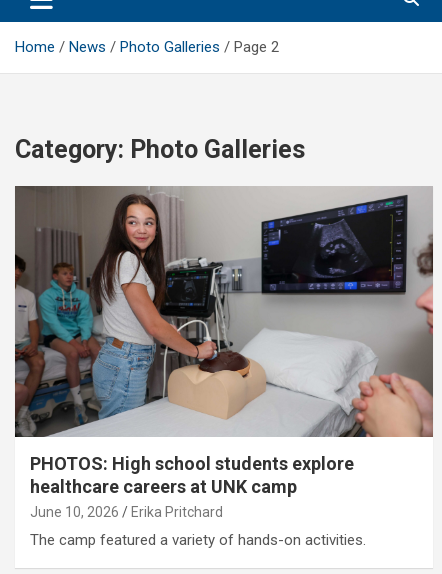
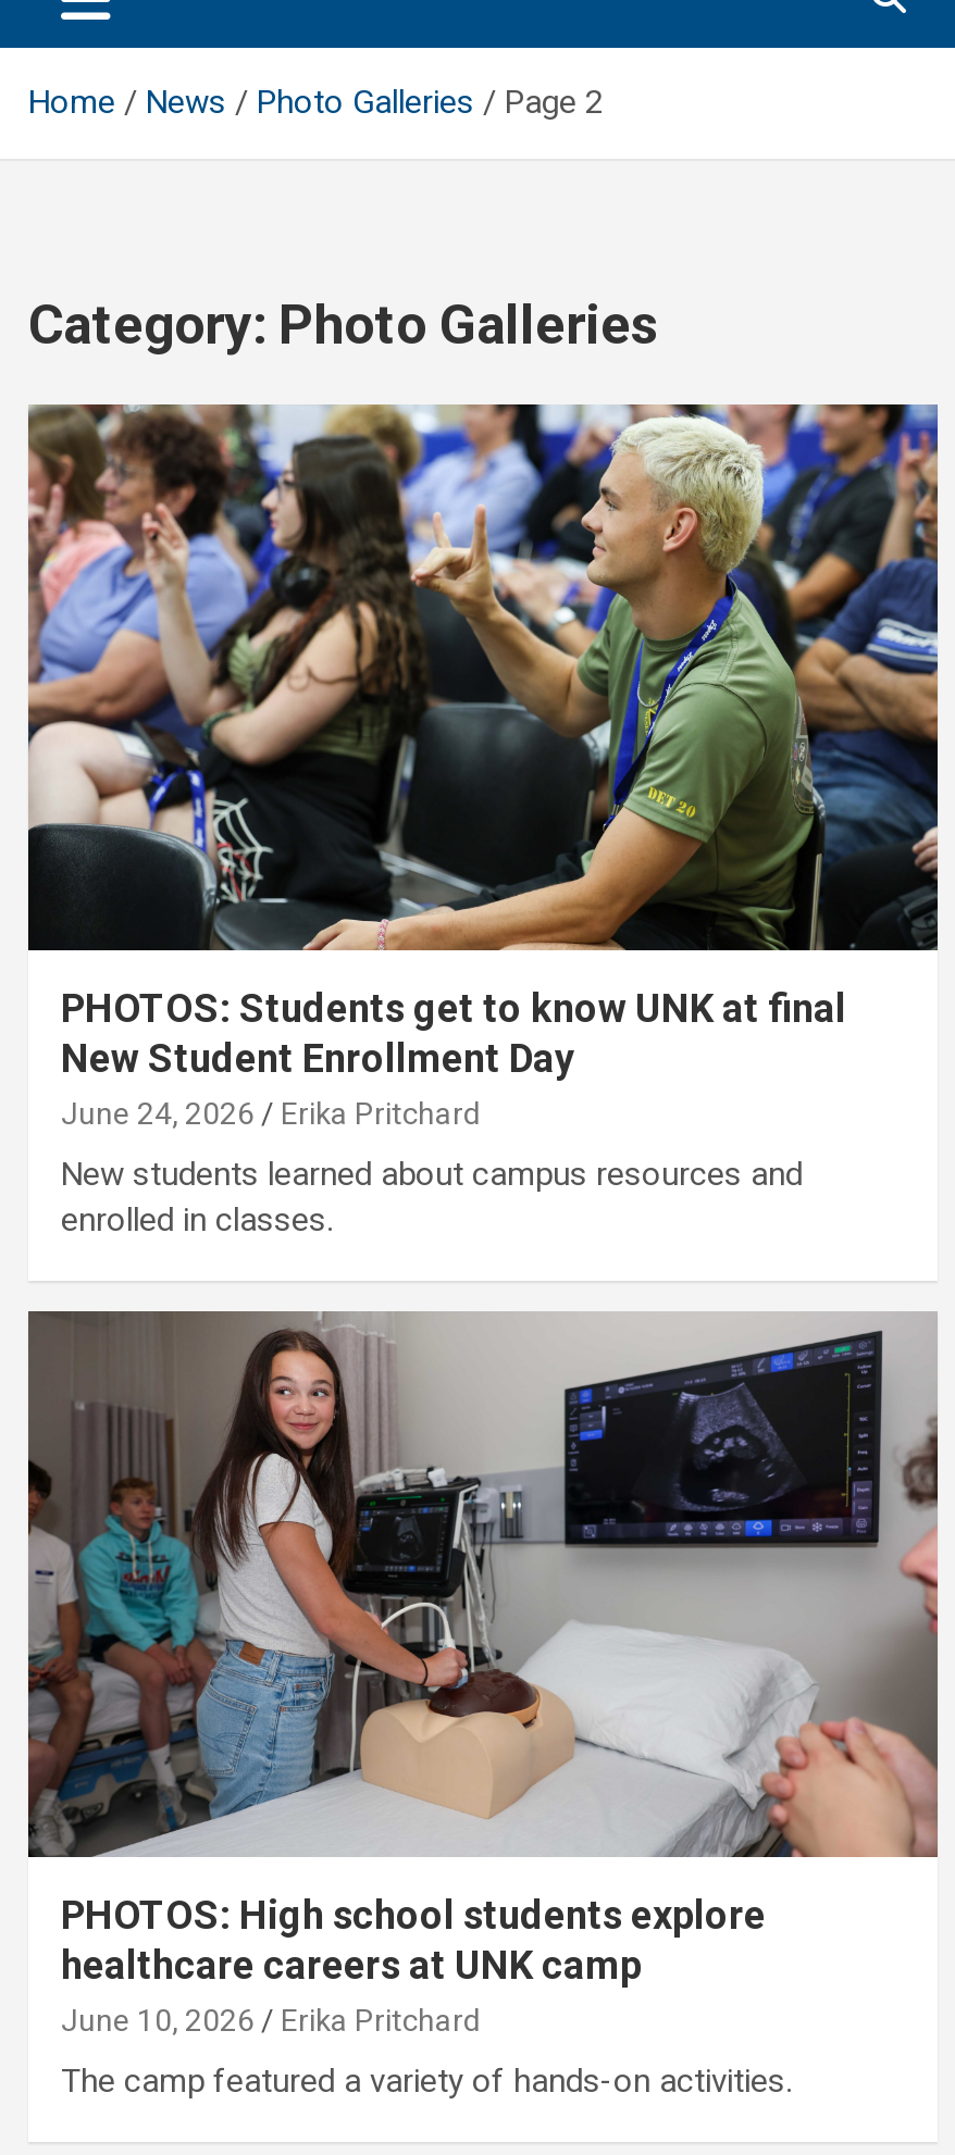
+ [image]
+ PHOTOS: Students get to know UNK at final
+ New Student Enrollment Day
+ June 24, 2026
+ Erika Pritchard
+ New students learned about campus resources and
+ enrolled in classes.
